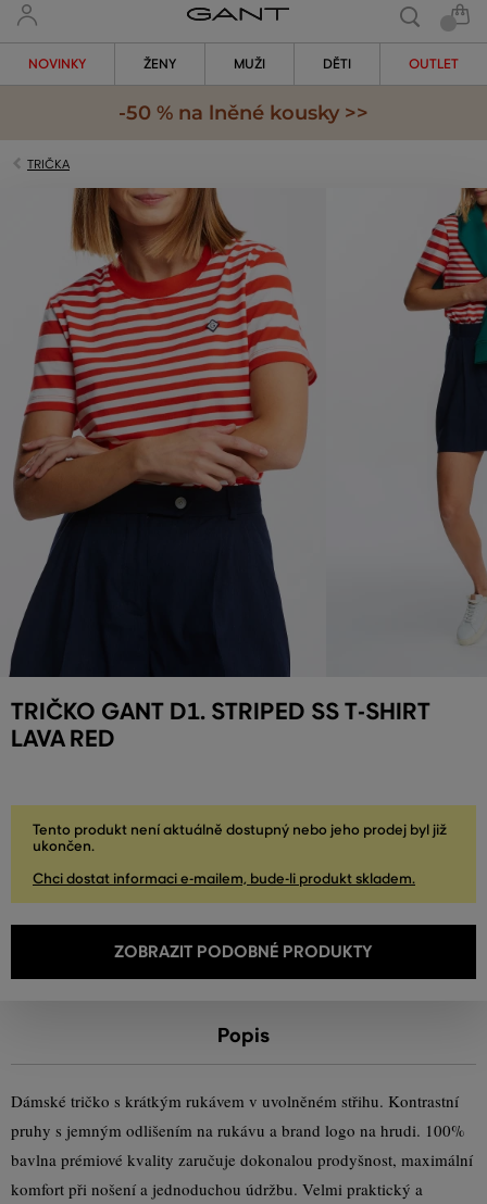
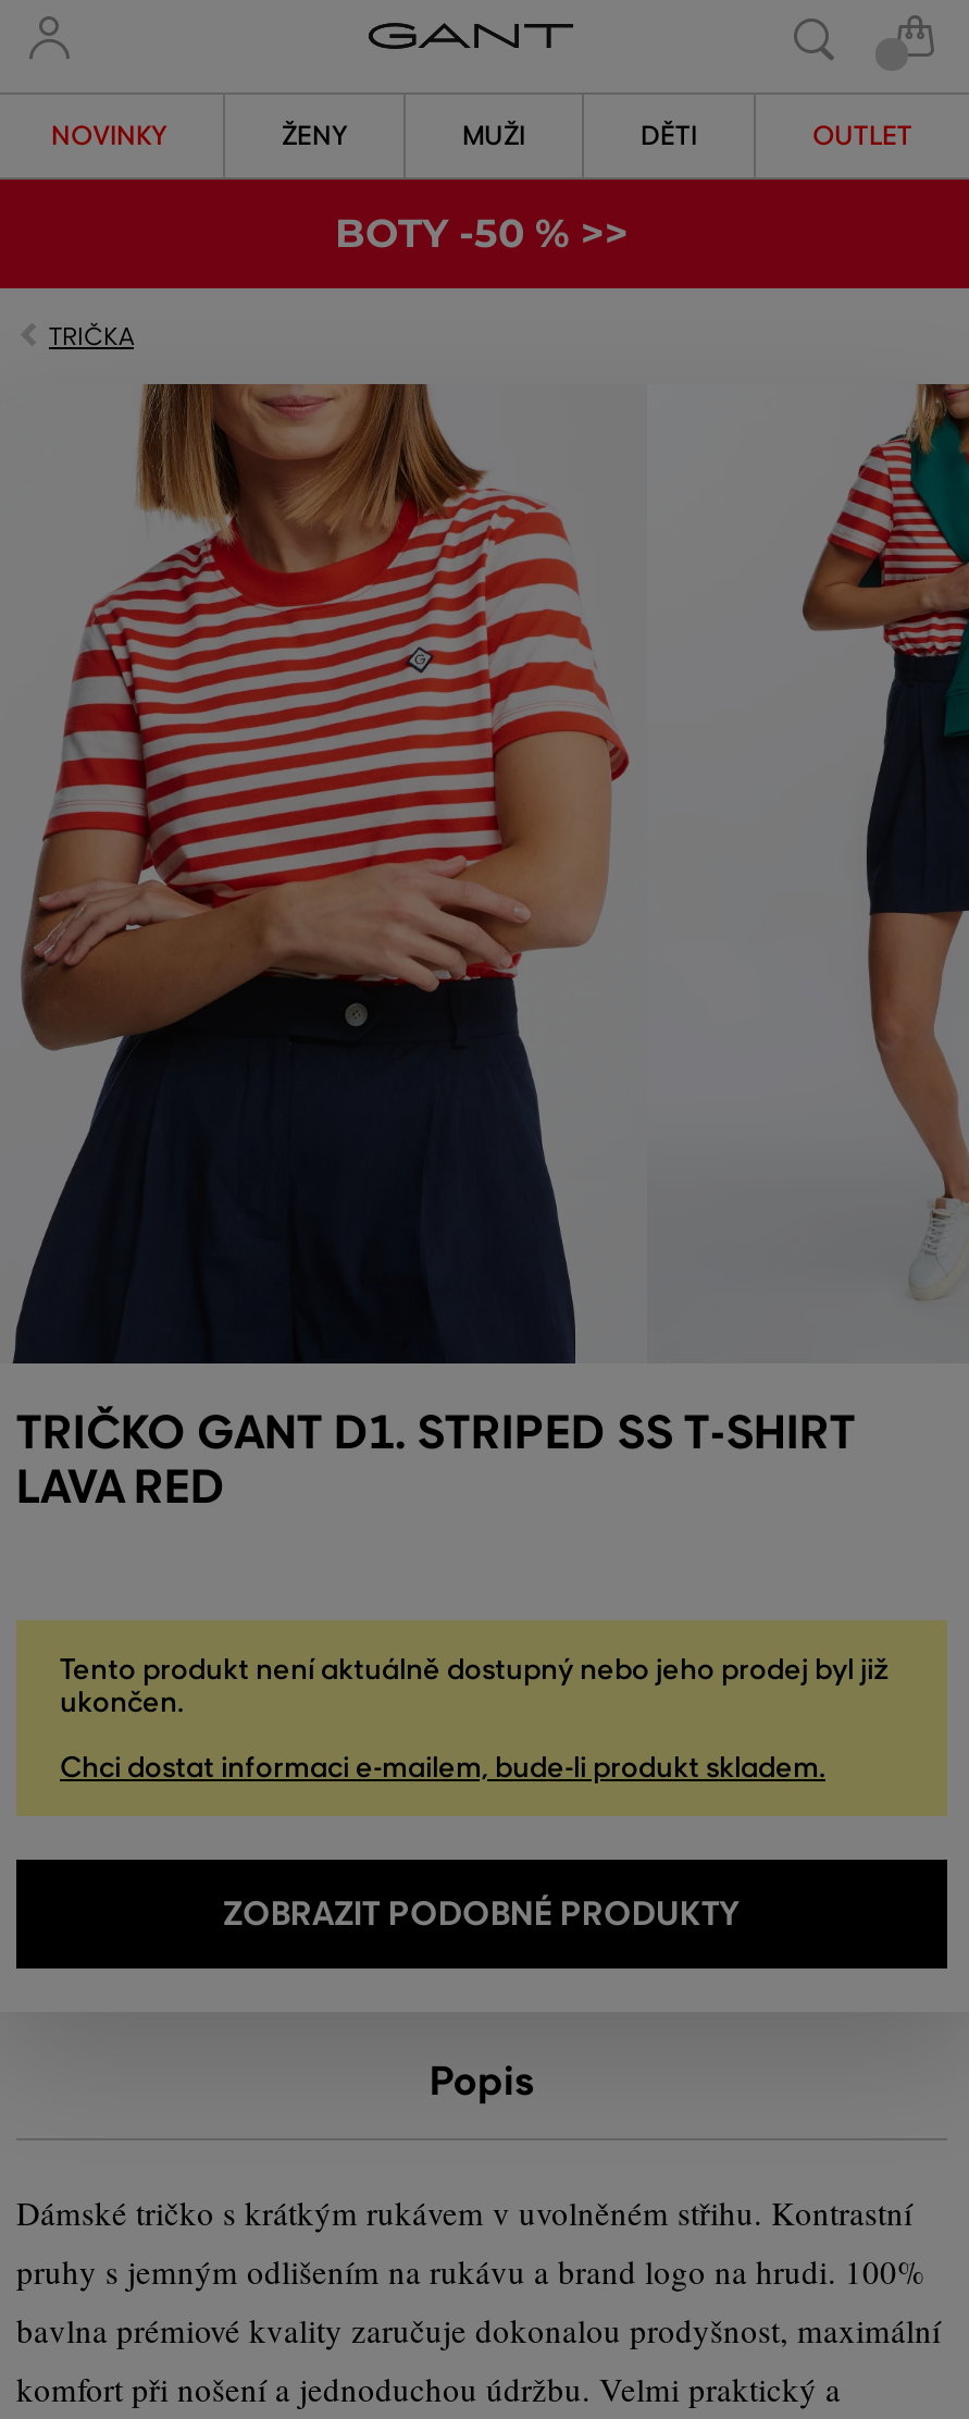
- -50 % na lněné kousky >>
+ BOTY -50 % >>
